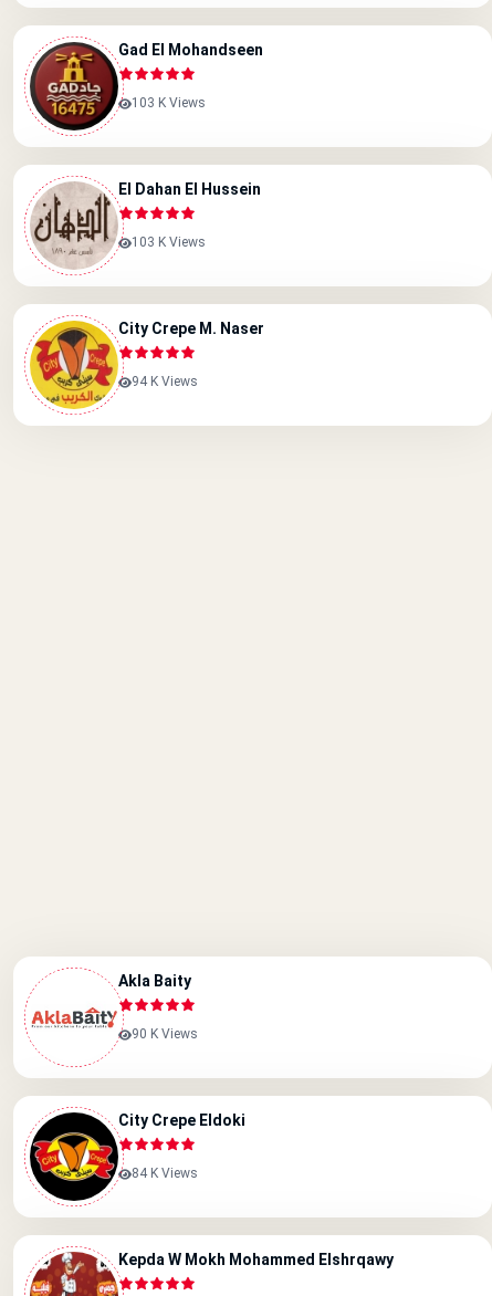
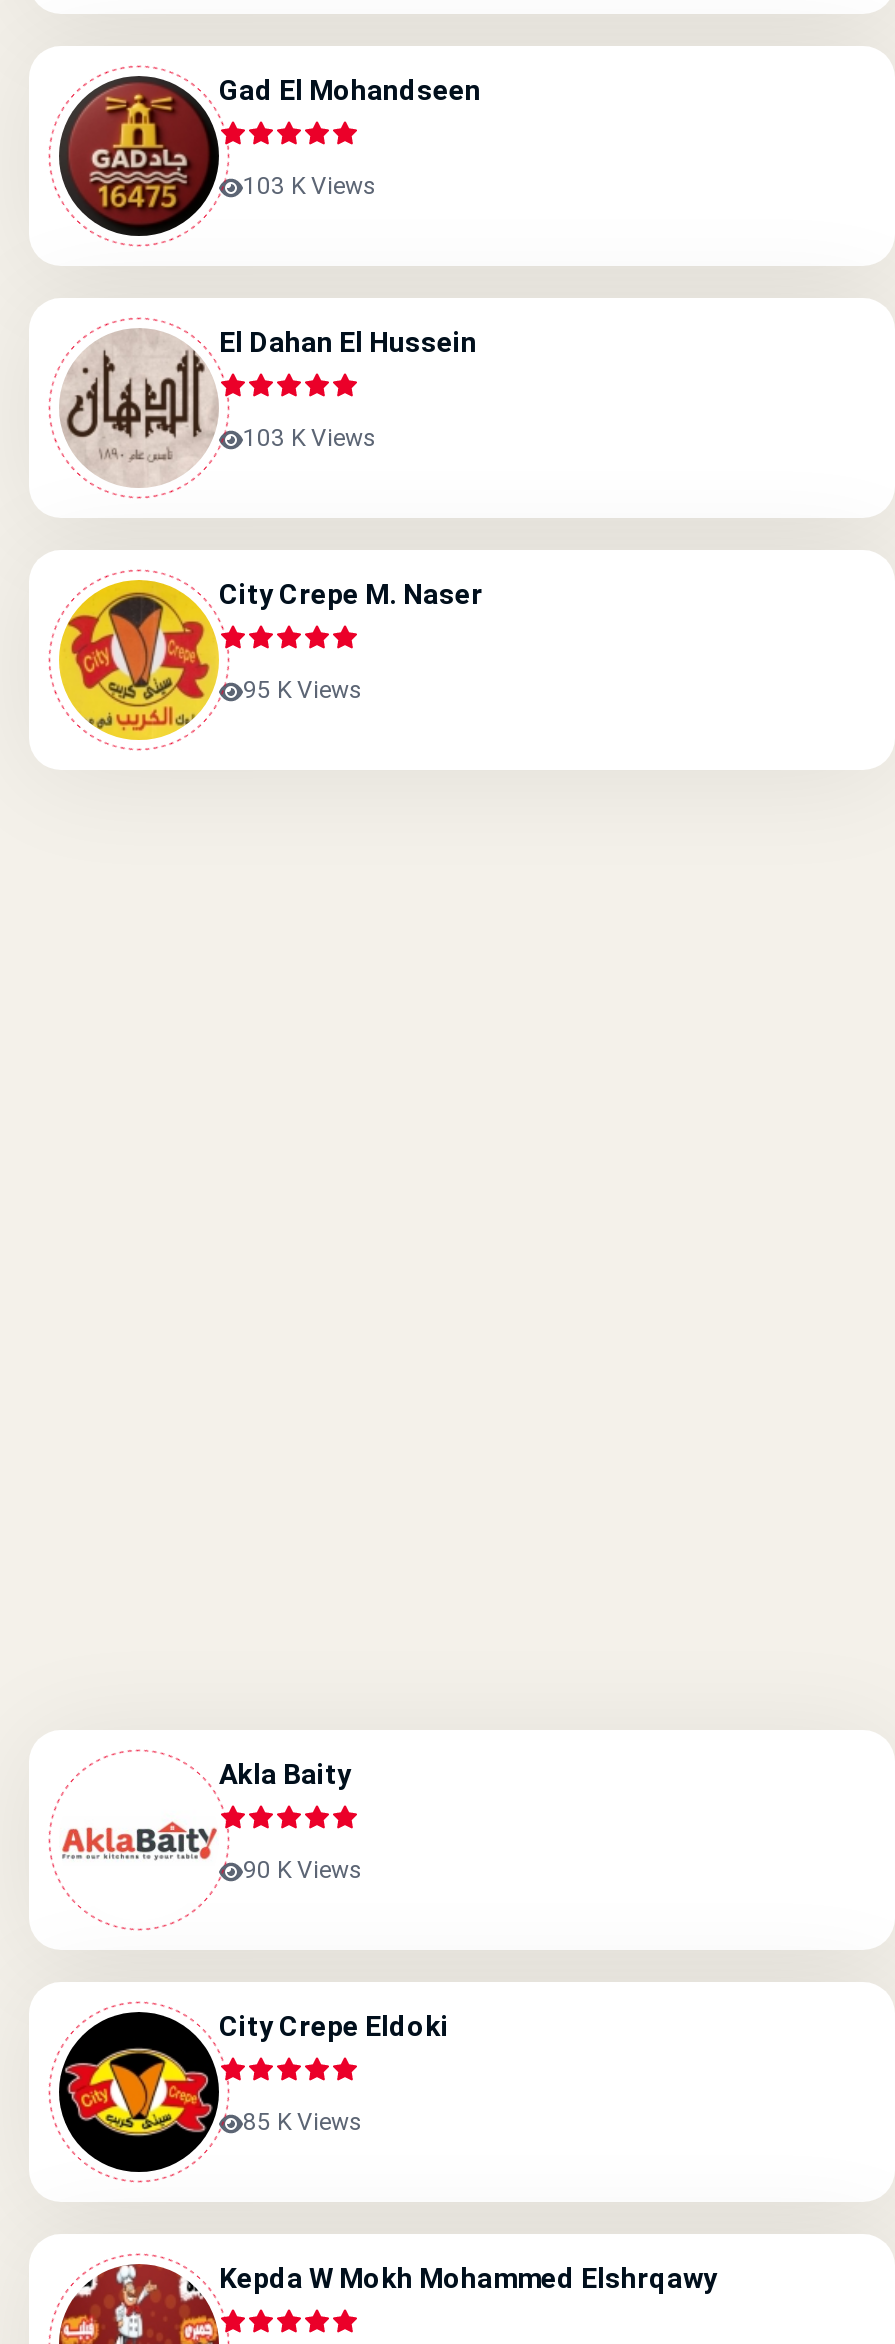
- 94 K Views
+ 95 K Views

- 84 K Views
+ 85 K Views
